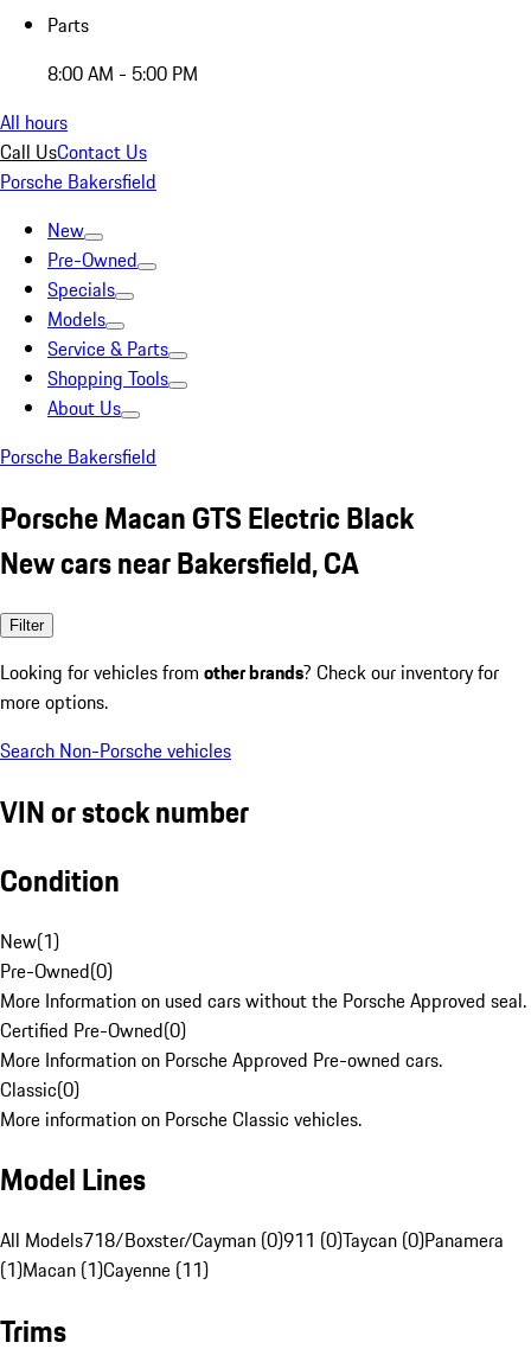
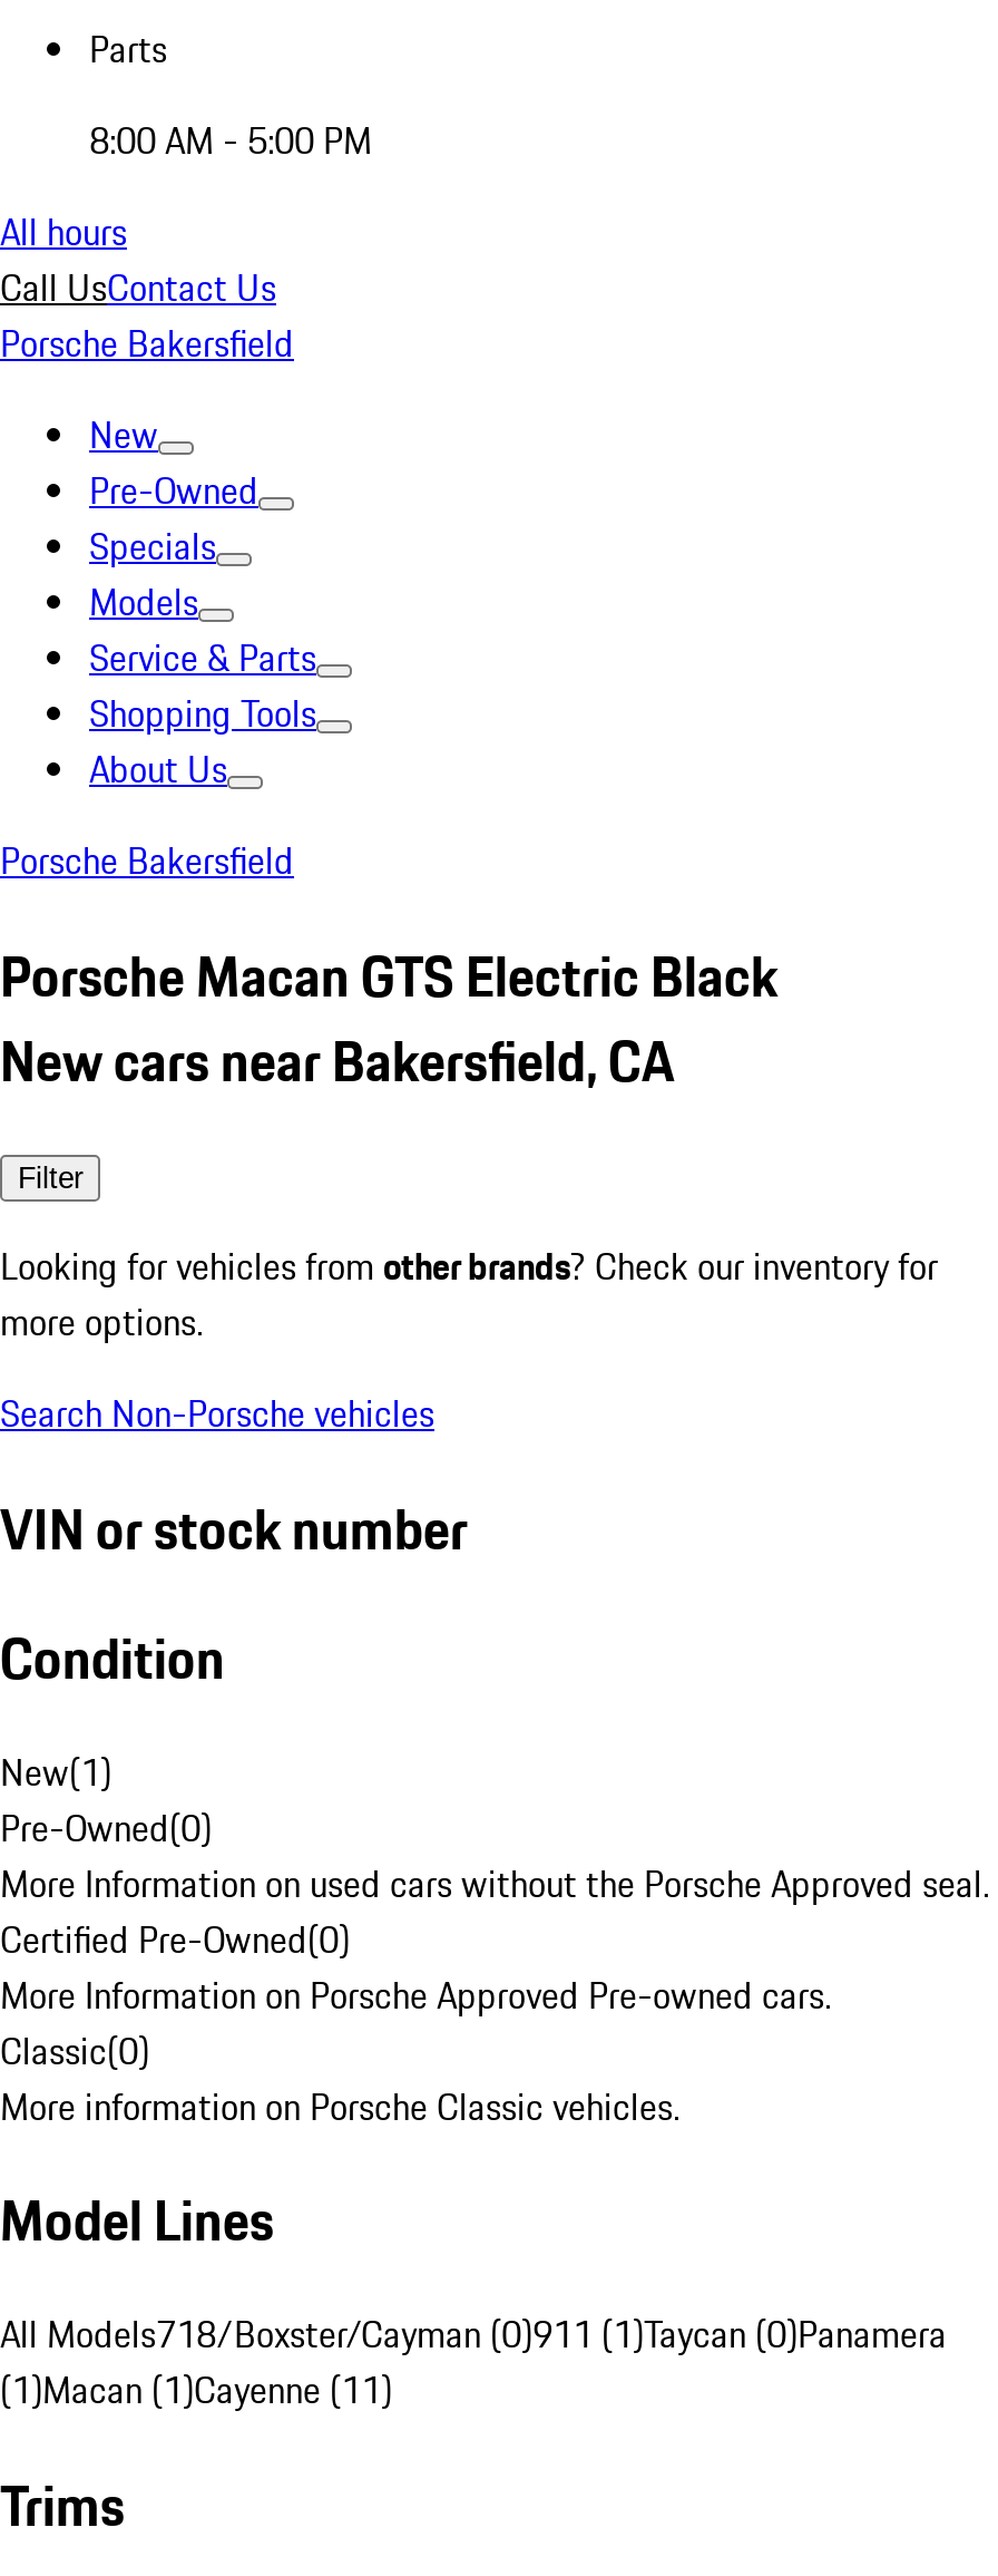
- All Models718/Boxster/Cayman (0)911 (0)Taycan (0)Panamera
+ All Models718/Boxster/Cayman (0)911 (1)Taycan (0)Panamera
